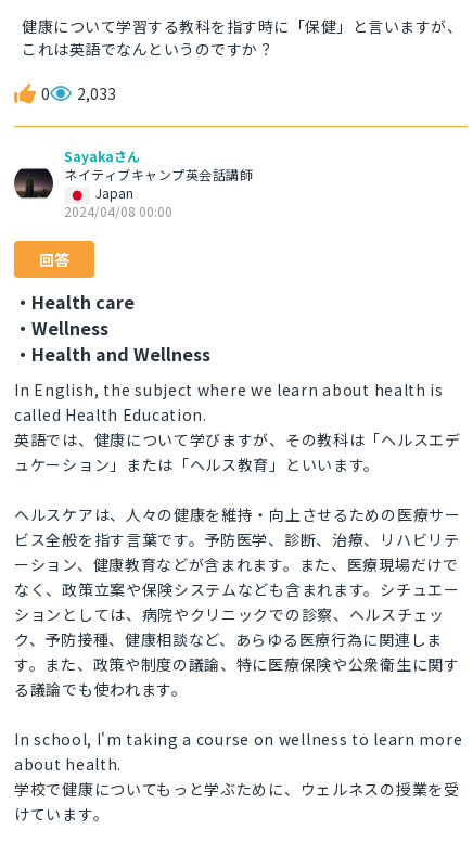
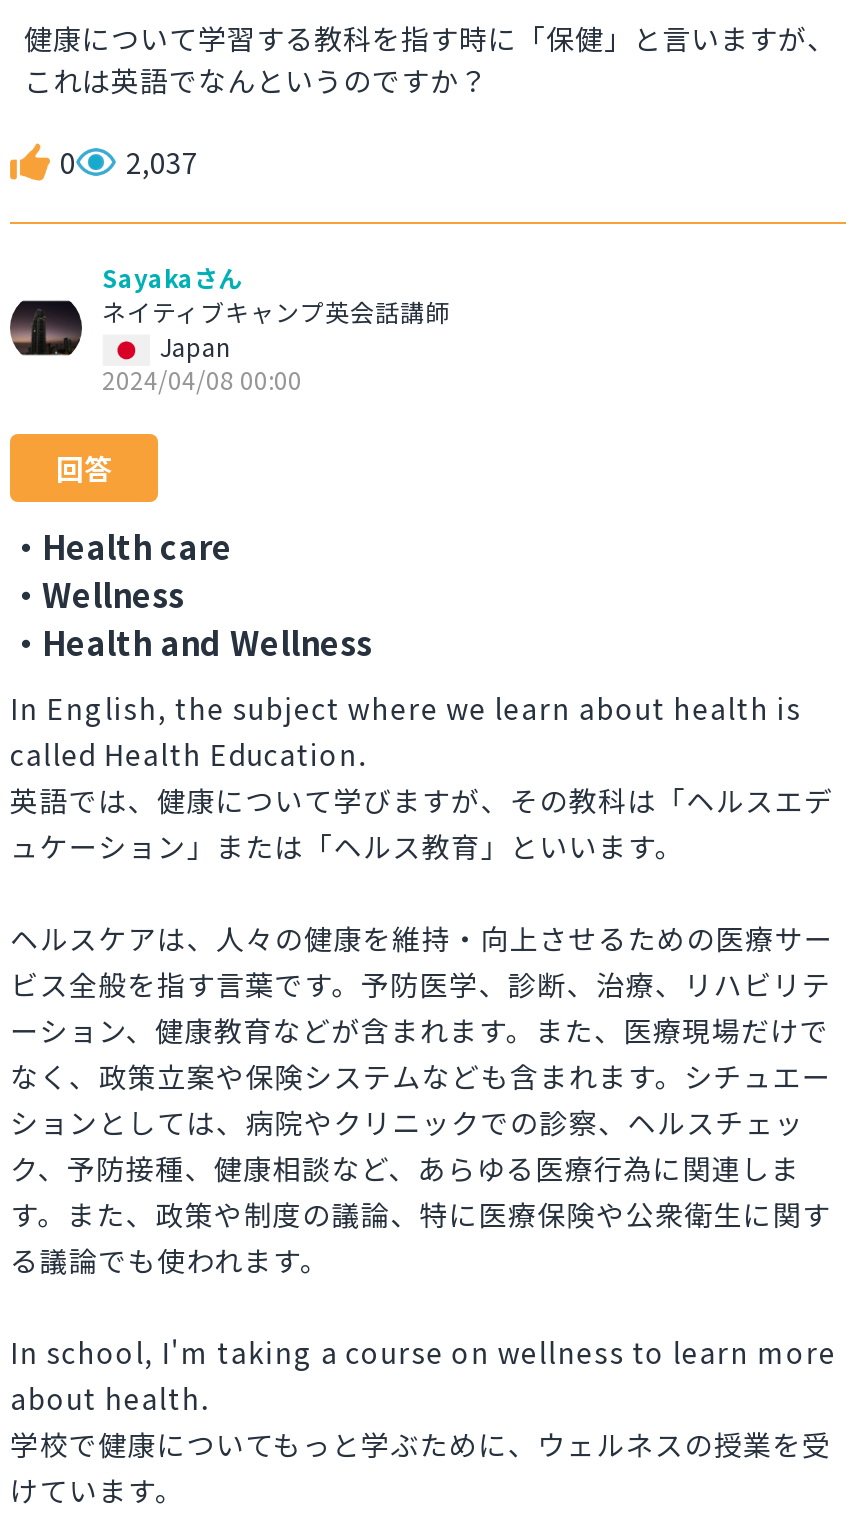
- 0 2,033
+ 0 2,037
